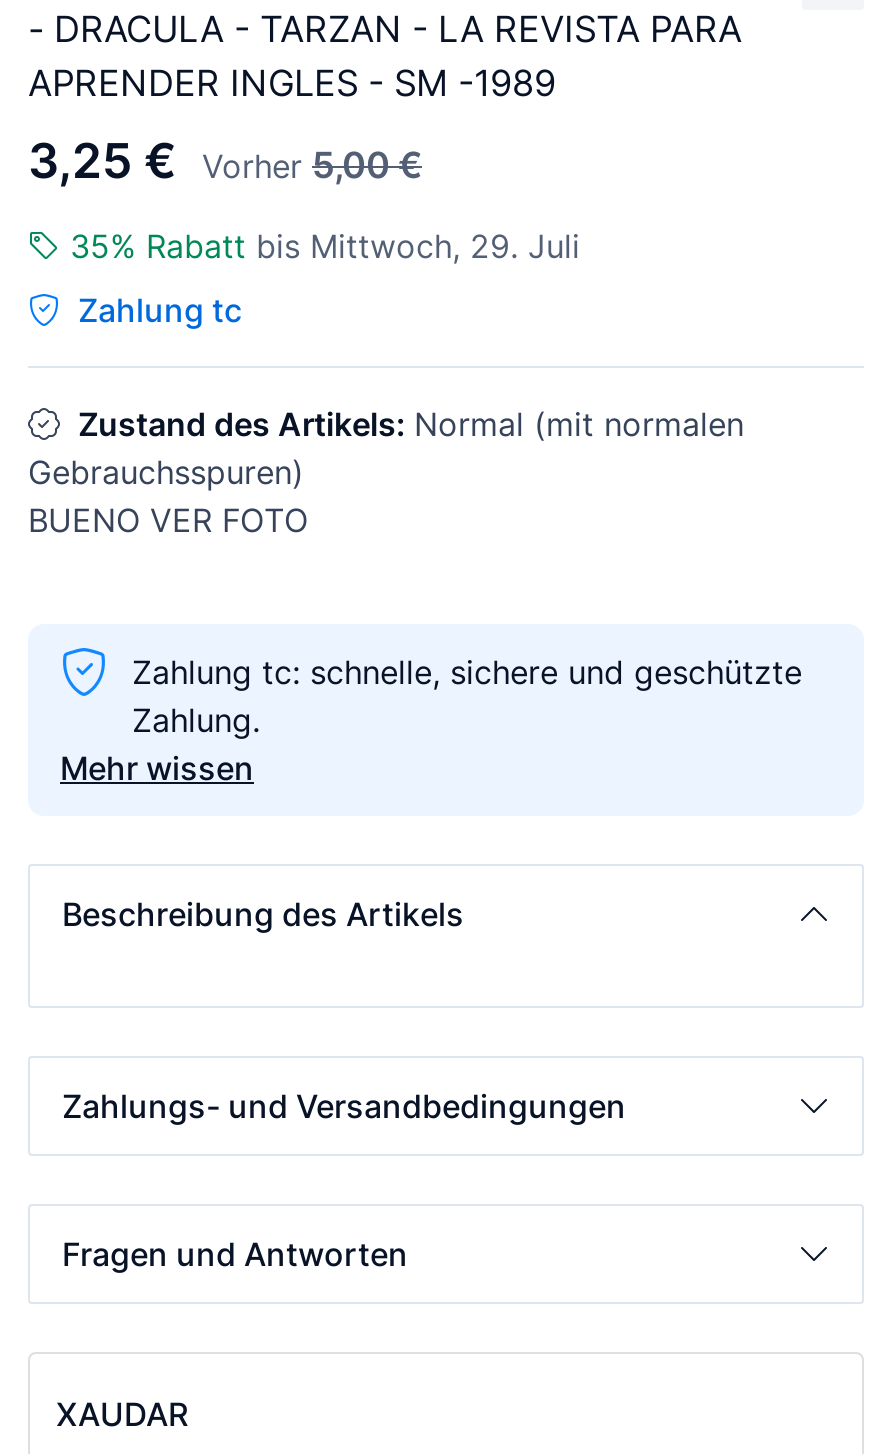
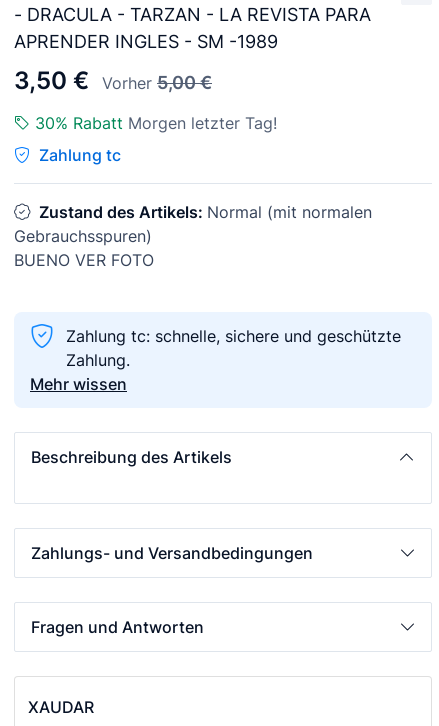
- 3,25 € Vorher 5,00 €
+ 3,50 € Vorher 5,00 €

- 35% Rabatt bis Mittwoch, 29. Juli
+ 30% Rabatt Morgen letzter Tag!
